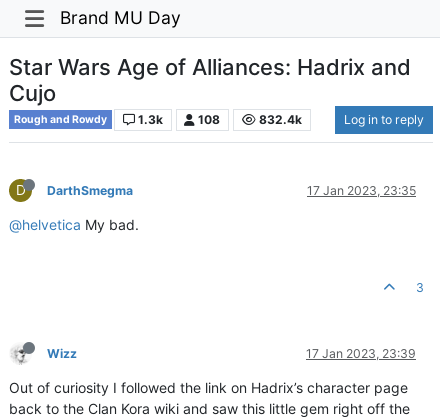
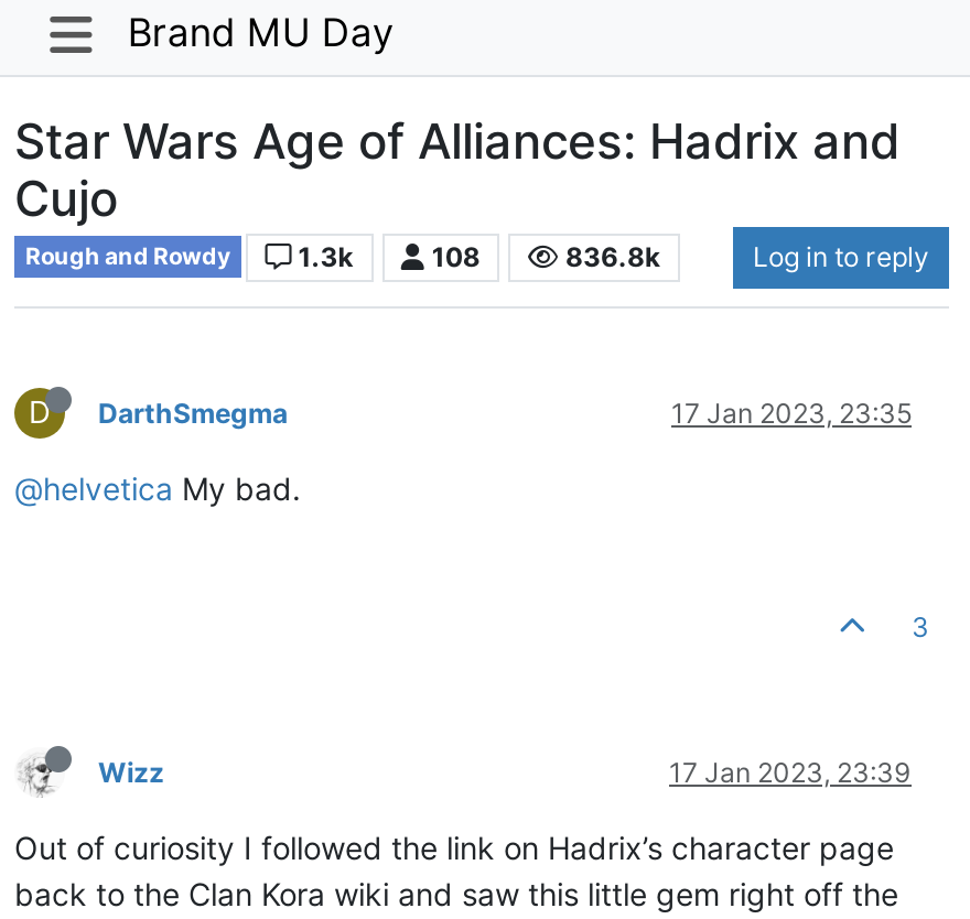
- 832.4k
+ 836.8k
